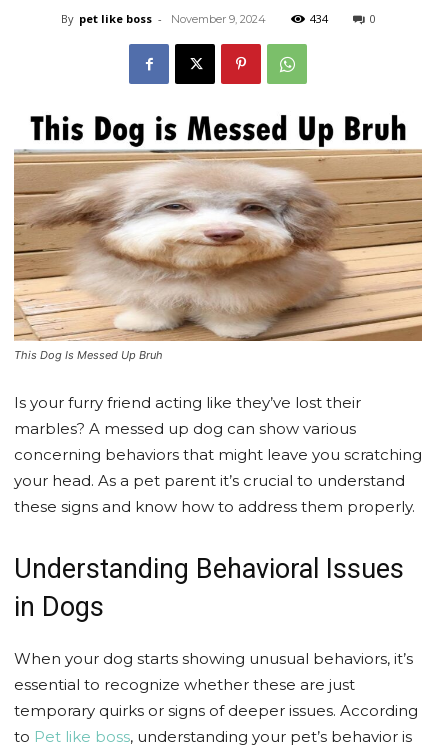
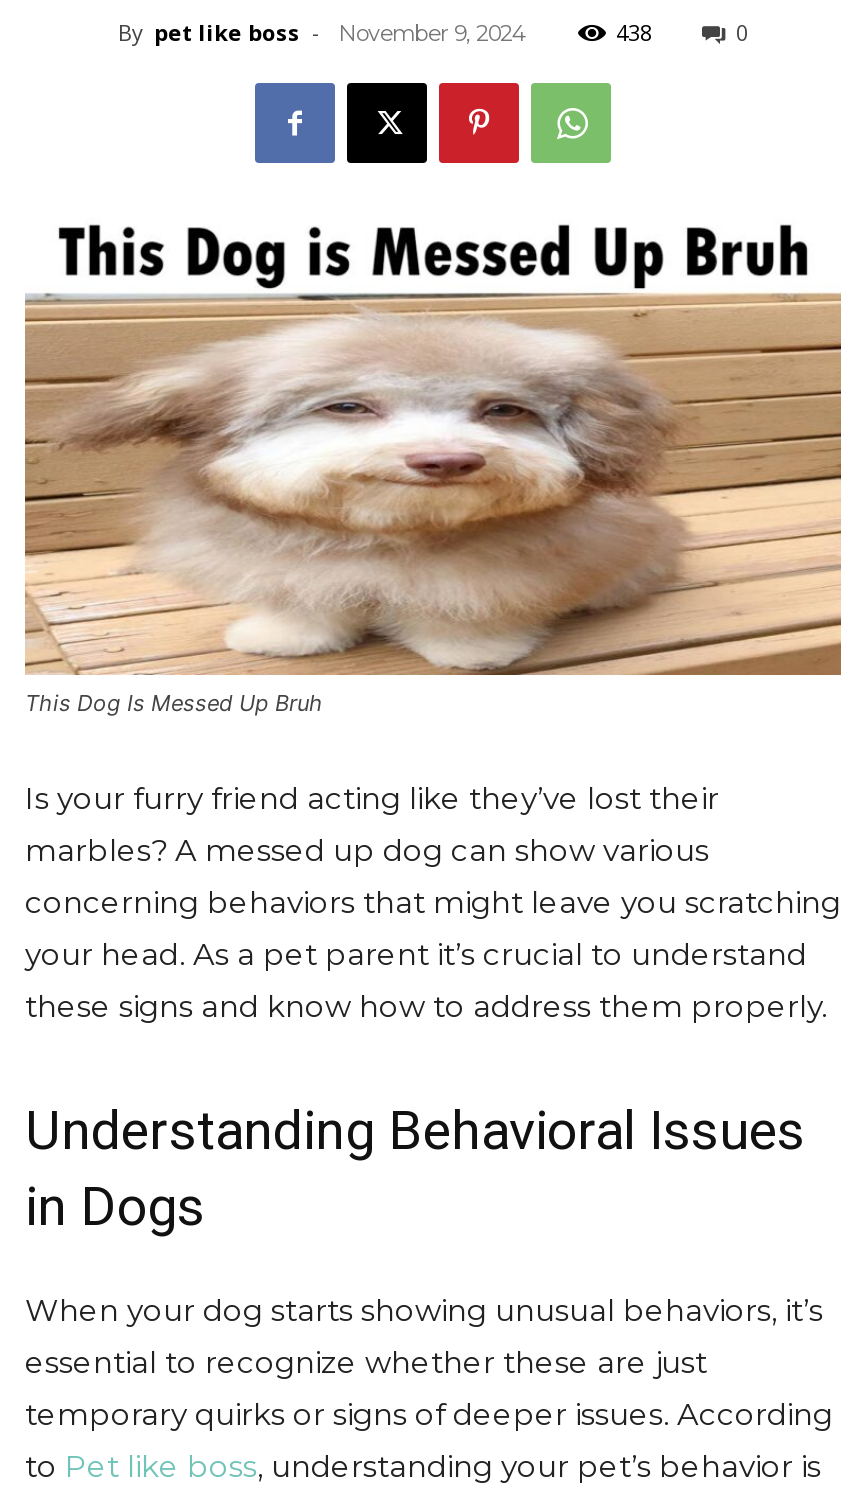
- 434
+ 438
